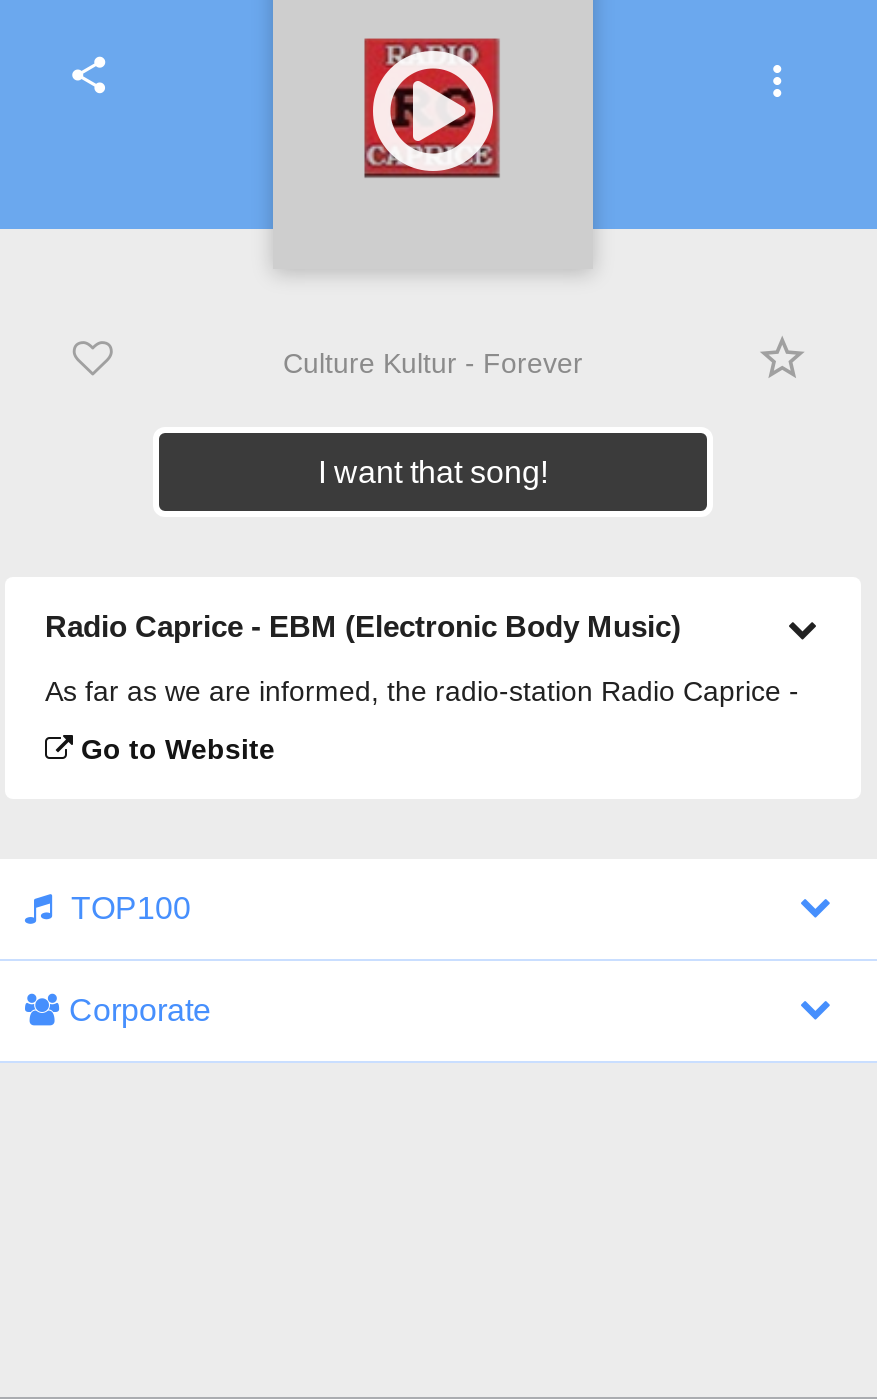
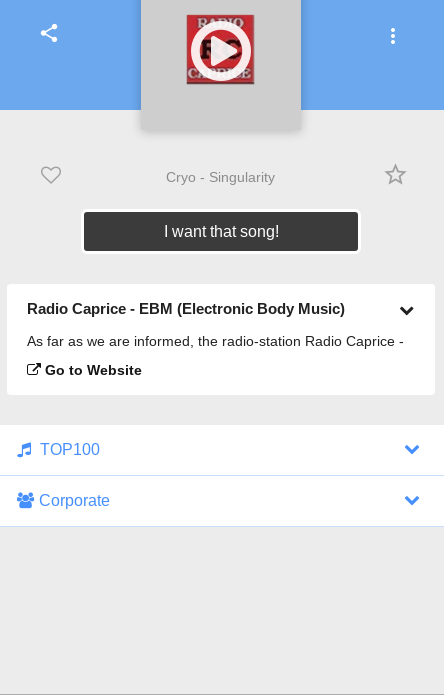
- Culture Kultur - Forever
+ Cryo - Singularity
